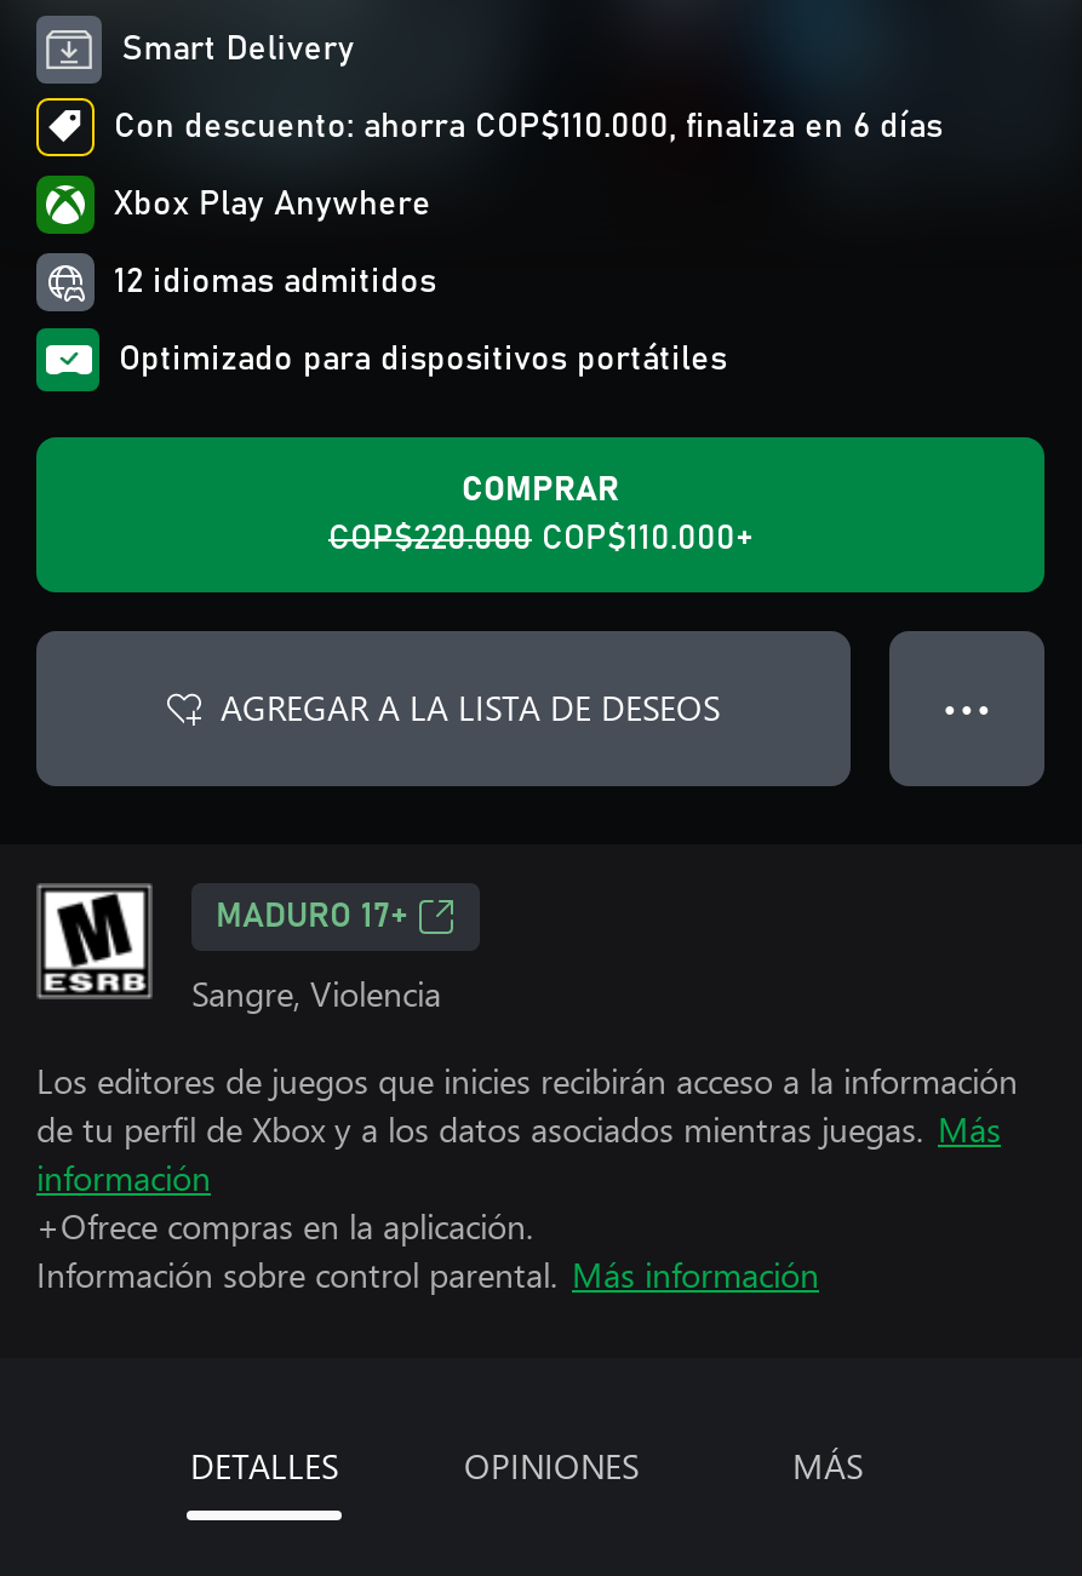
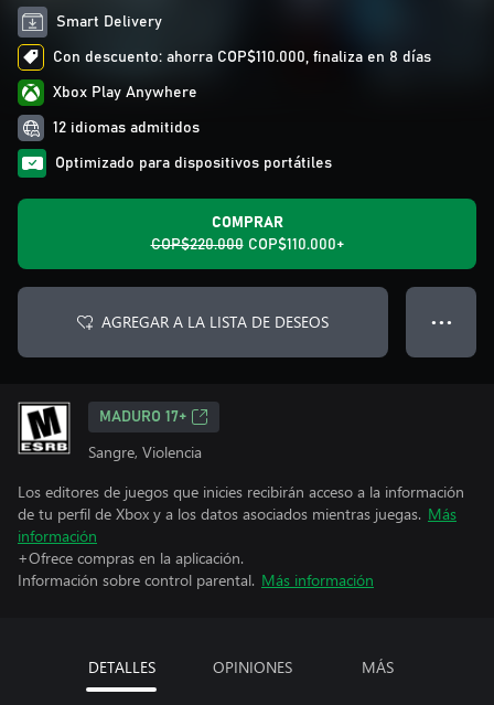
- Con descuento: ahorra COP$110.000, finaliza en 6 días
+ Con descuento: ahorra COP$110.000, finaliza en 8 días
